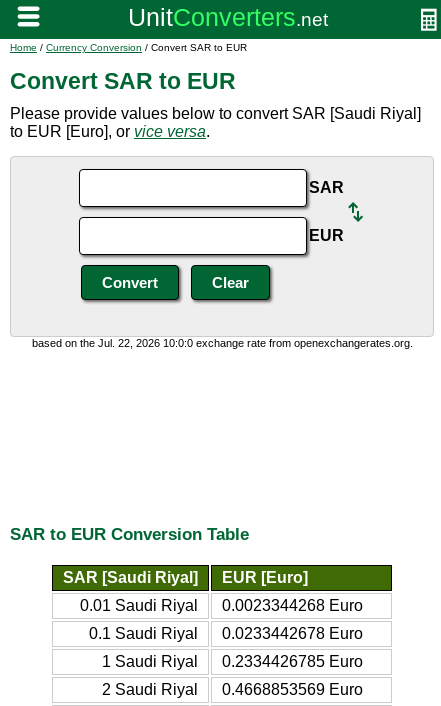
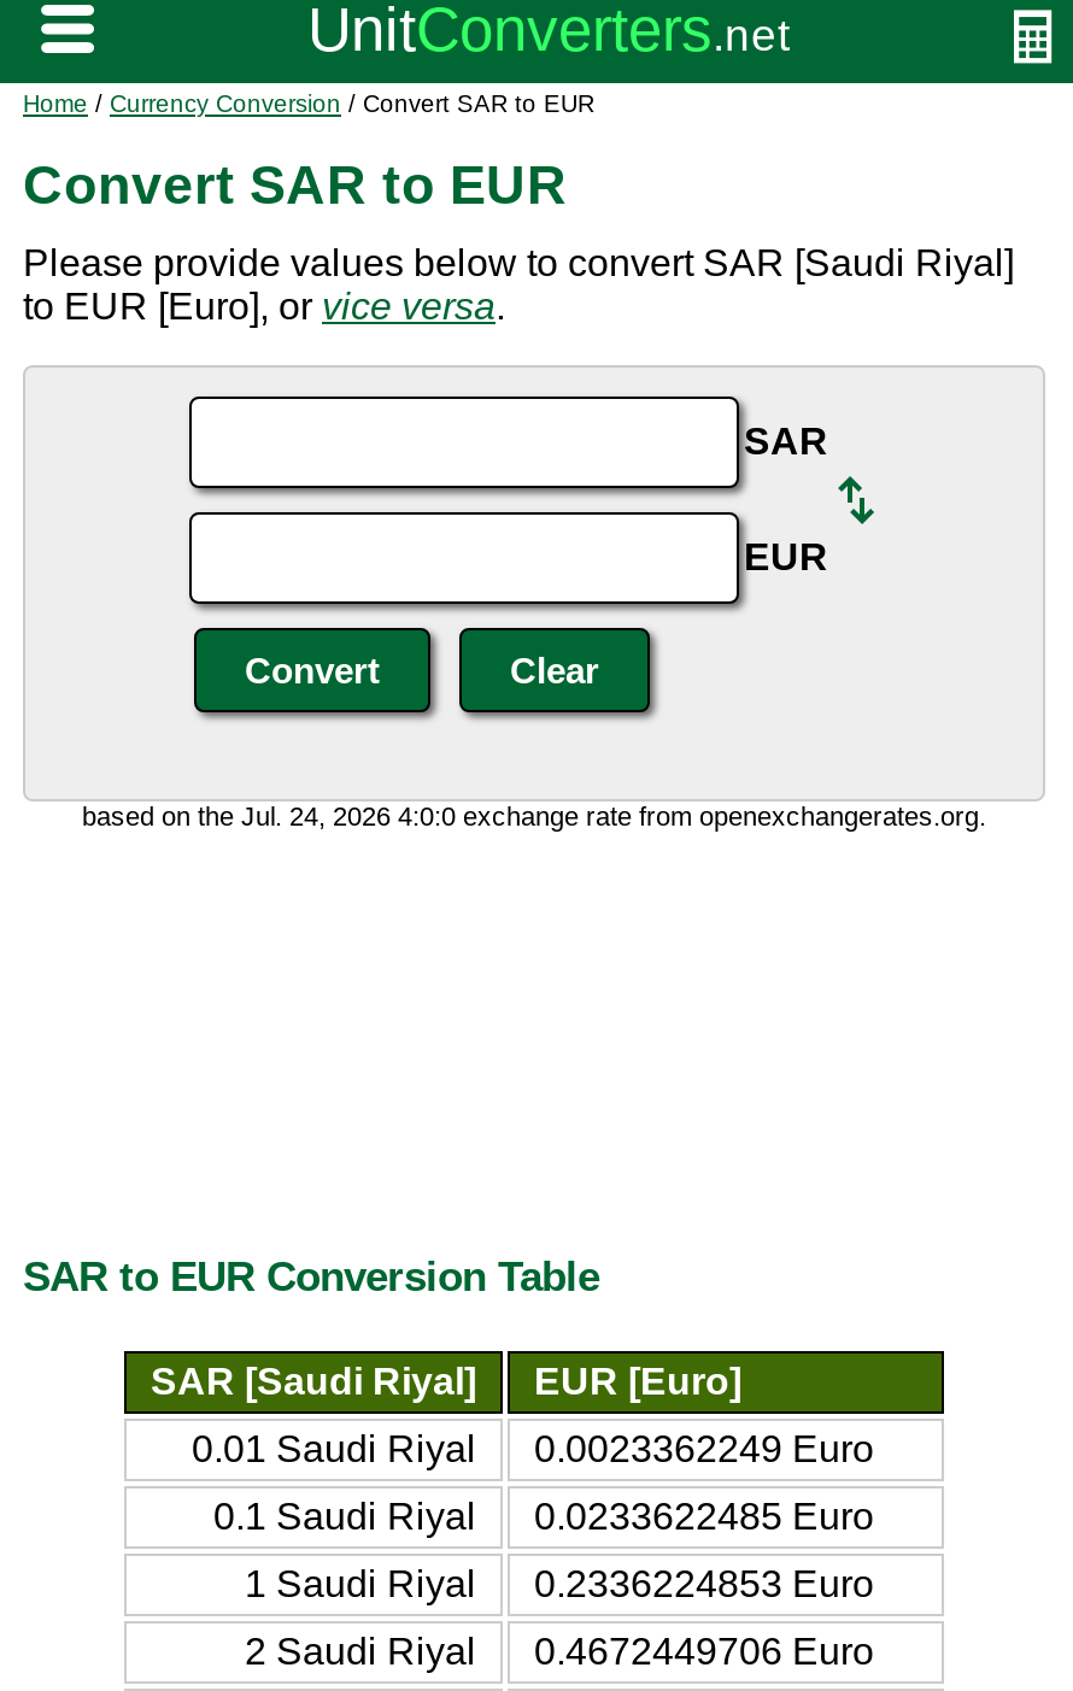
- based on the Jul. 22, 2026 10:0:0 exchange rate from openexchangerates.org.
+ based on the Jul. 24, 2026 4:0:0 exchange rate from openexchangerates.org.

- 0.01 Saudi Riyal 0.0023344268 Euro
+ 0.01 Saudi Riyal 0.0023362249 Euro

- 0.1 Saudi Riyal 0.0233442678 Euro
+ 0.1 Saudi Riyal 0.0233622485 Euro

- 1 Saudi Riyal 0.2334426785 Euro
+ 1 Saudi Riyal 0.2336224853 Euro

- 2 Saudi Riyal 0.4668853569 Euro
+ 2 Saudi Riyal 0.4672449706 Euro
